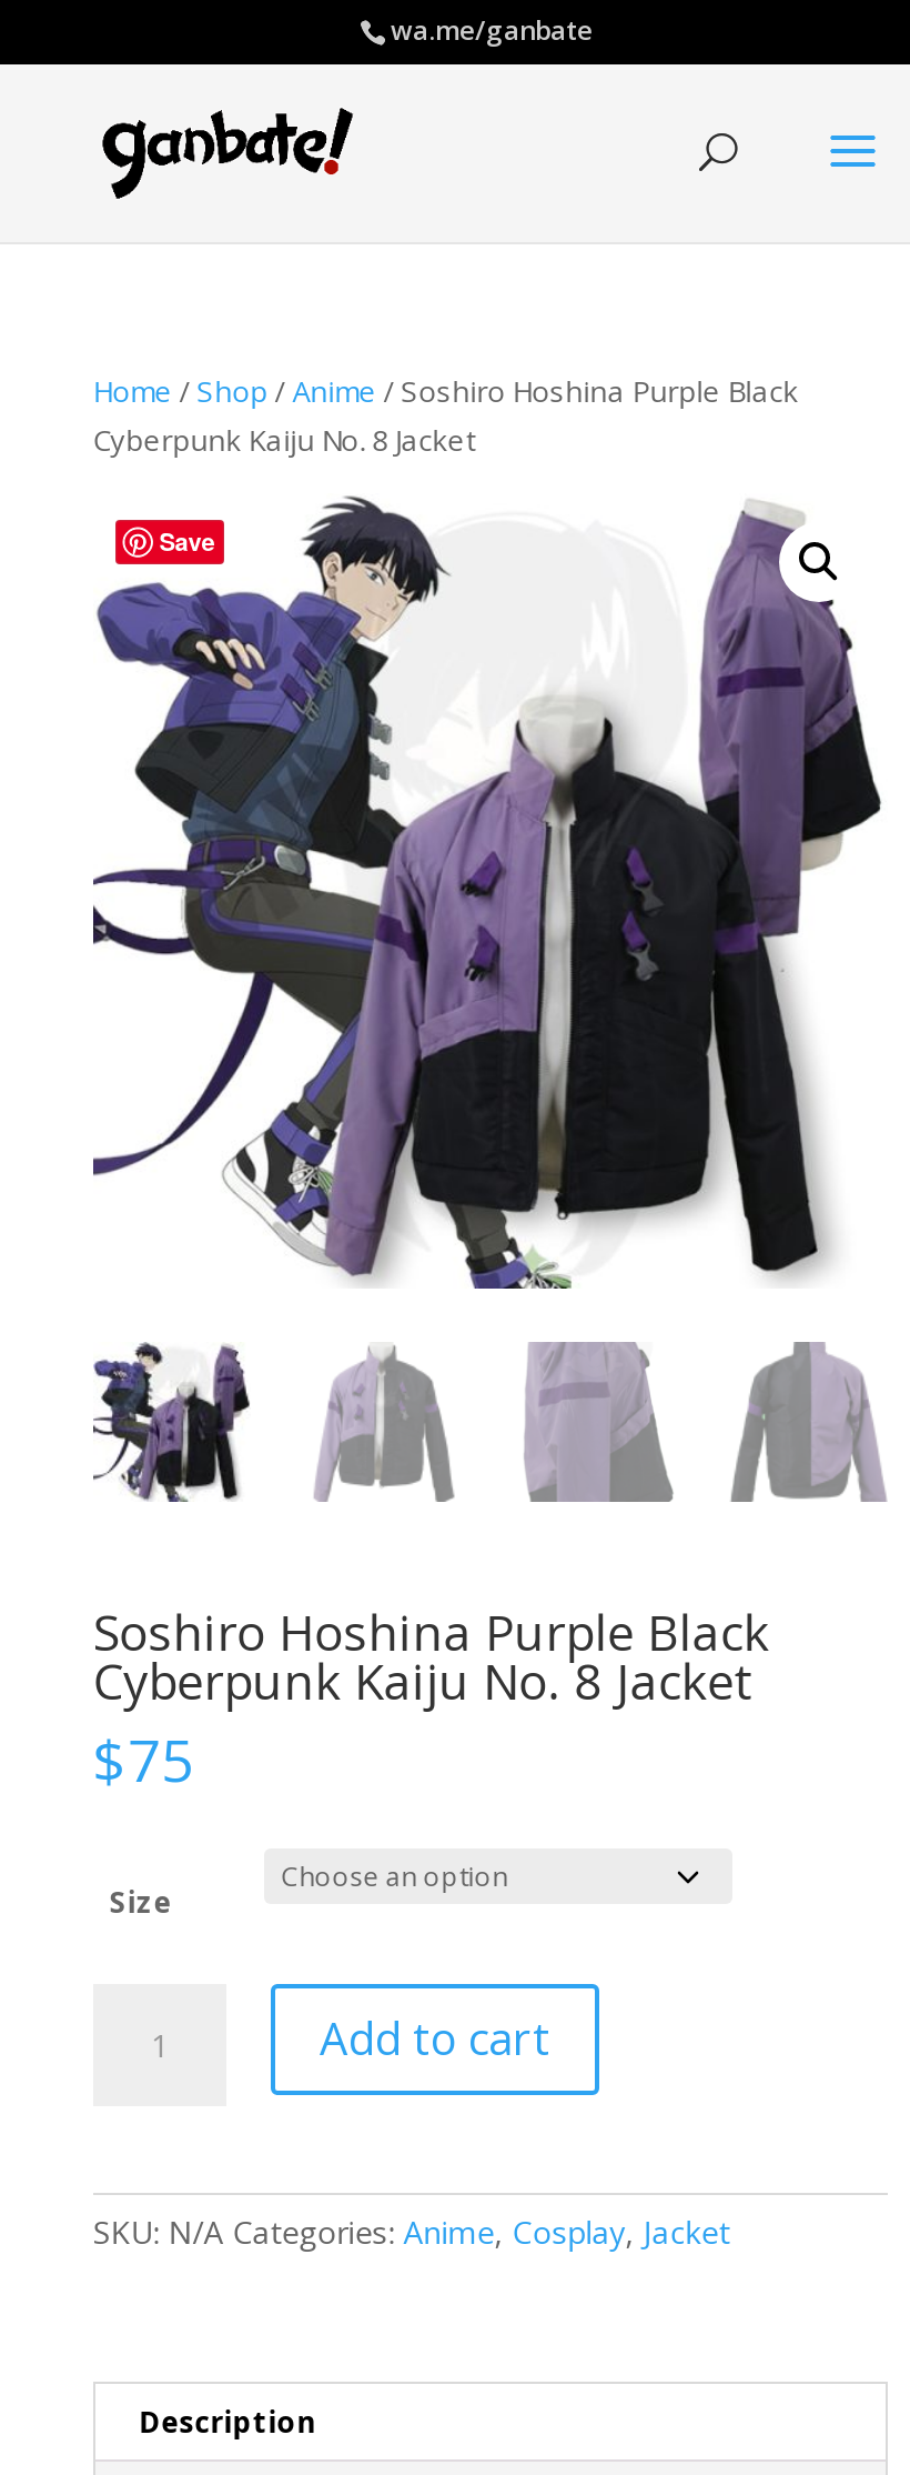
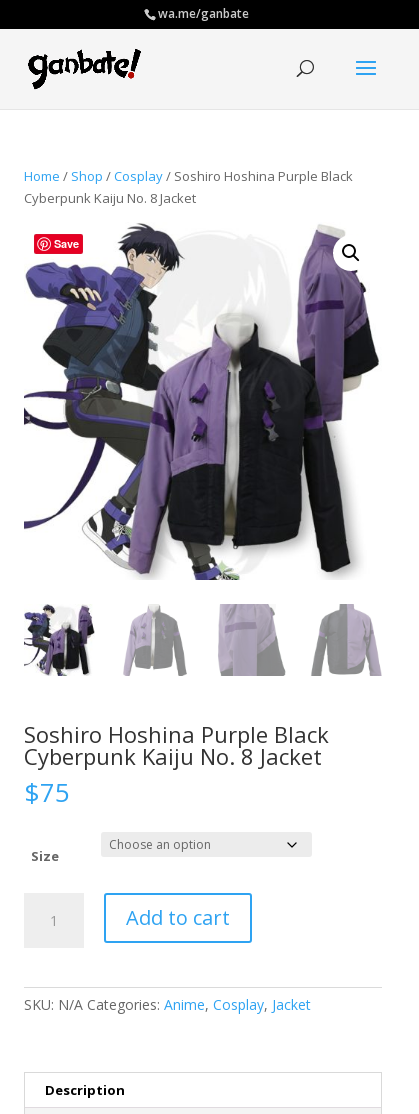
- Home / Shop / Anime / Soshiro Hoshina Purple Black
+ Home / Shop / Cosplay / Soshiro Hoshina Purple Black
